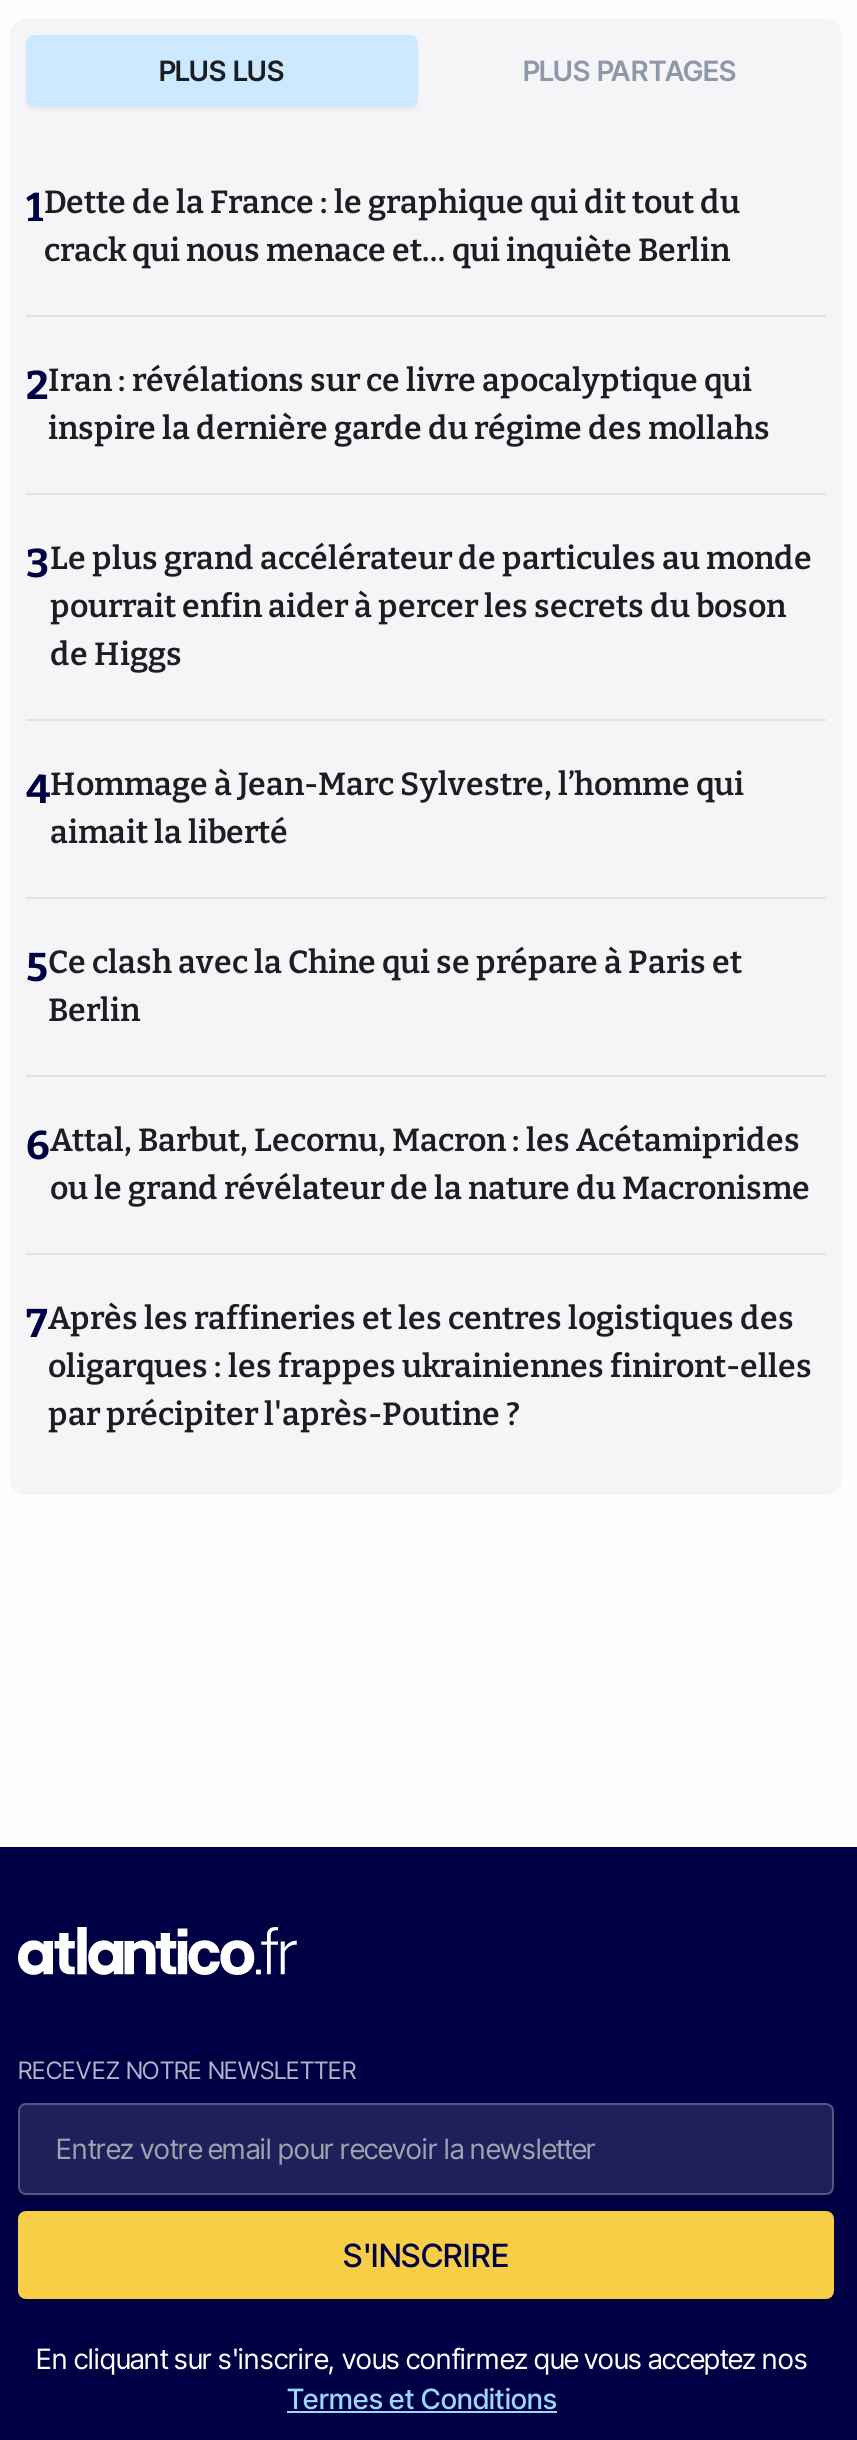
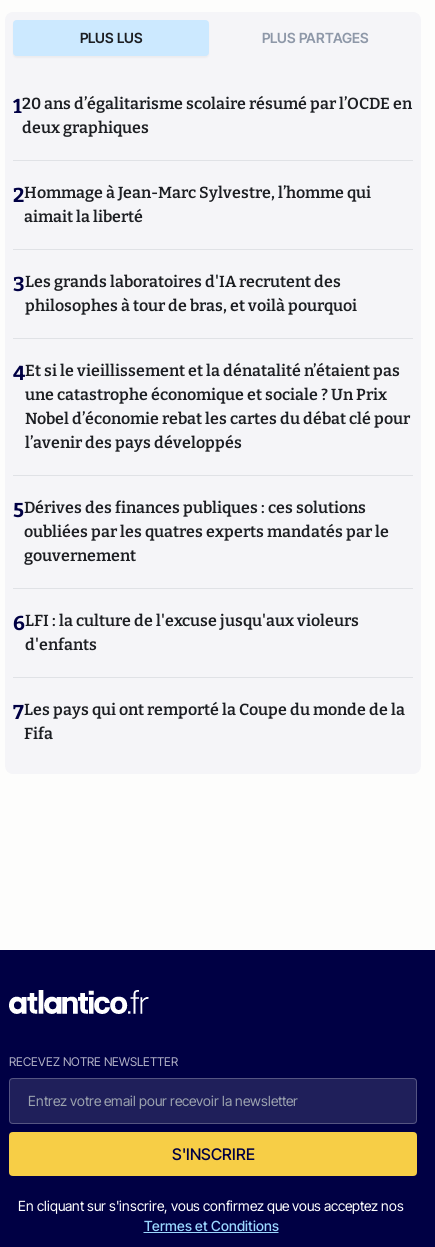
- 1Dette de la France : le graphique qui dit tout du
- crack qui nous menace et… qui inquiète Berlin
- 2Iran : révélations sur ce livre apocalyptique qui
- inspire la dernière garde du régime des mollahs
- 3Le plus grand accélérateur de particules au monde
- pourrait enfin aider à percer les secrets du boson
- de Higgs
- 4Hommage à Jean-Marc Sylvestre, l’homme qui
+ 120 ans d’égalitarisme scolaire résumé par l’OCDE en
+ deux graphiques
+ 2Hommage à Jean-Marc Sylvestre, l’homme qui

moved up: aimait la liberté

- 5Ce clash avec la Chine qui se prépare à Paris et
- Berlin
- 6Attal, Barbut, Lecornu, Macron : les Acétamiprides
- ou le grand révélateur de la nature du Macronisme
- 7Après les raffineries et les centres logistiques des
- oligarques : les frappes ukrainiennes finiront-elles
- par précipiter l'après-Poutine ?
+ 3Les grands laboratoires d'IA recrutent des
+ philosophes à tour de bras, et voilà pourquoi
+ 4Et si le vieillissement et la dénatalité n’étaient pas
+ une catastrophe économique et sociale ? Un Prix
+ Nobel d’économie rebat les cartes du débat clé pour
+ l’avenir des pays développés
+ 5Dérives des finances publiques : ces solutions
+ oubliées par les quatres experts mandatés par le
+ gouvernement
+ 6LFI : la culture de l'excuse jusqu'aux violeurs
+ d'enfants
+ 7Les pays qui ont remporté la Coupe du monde de la
+ Fifa
